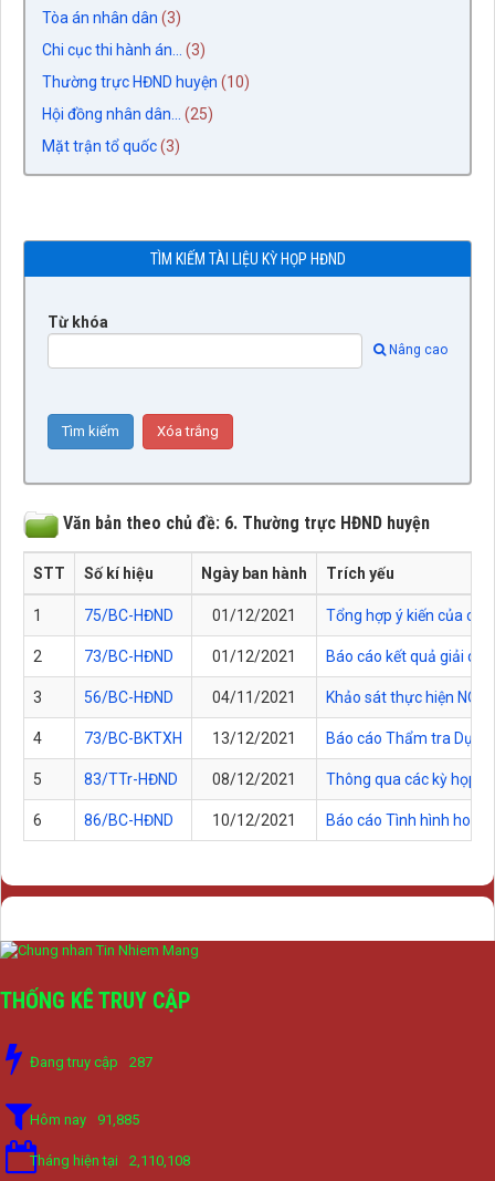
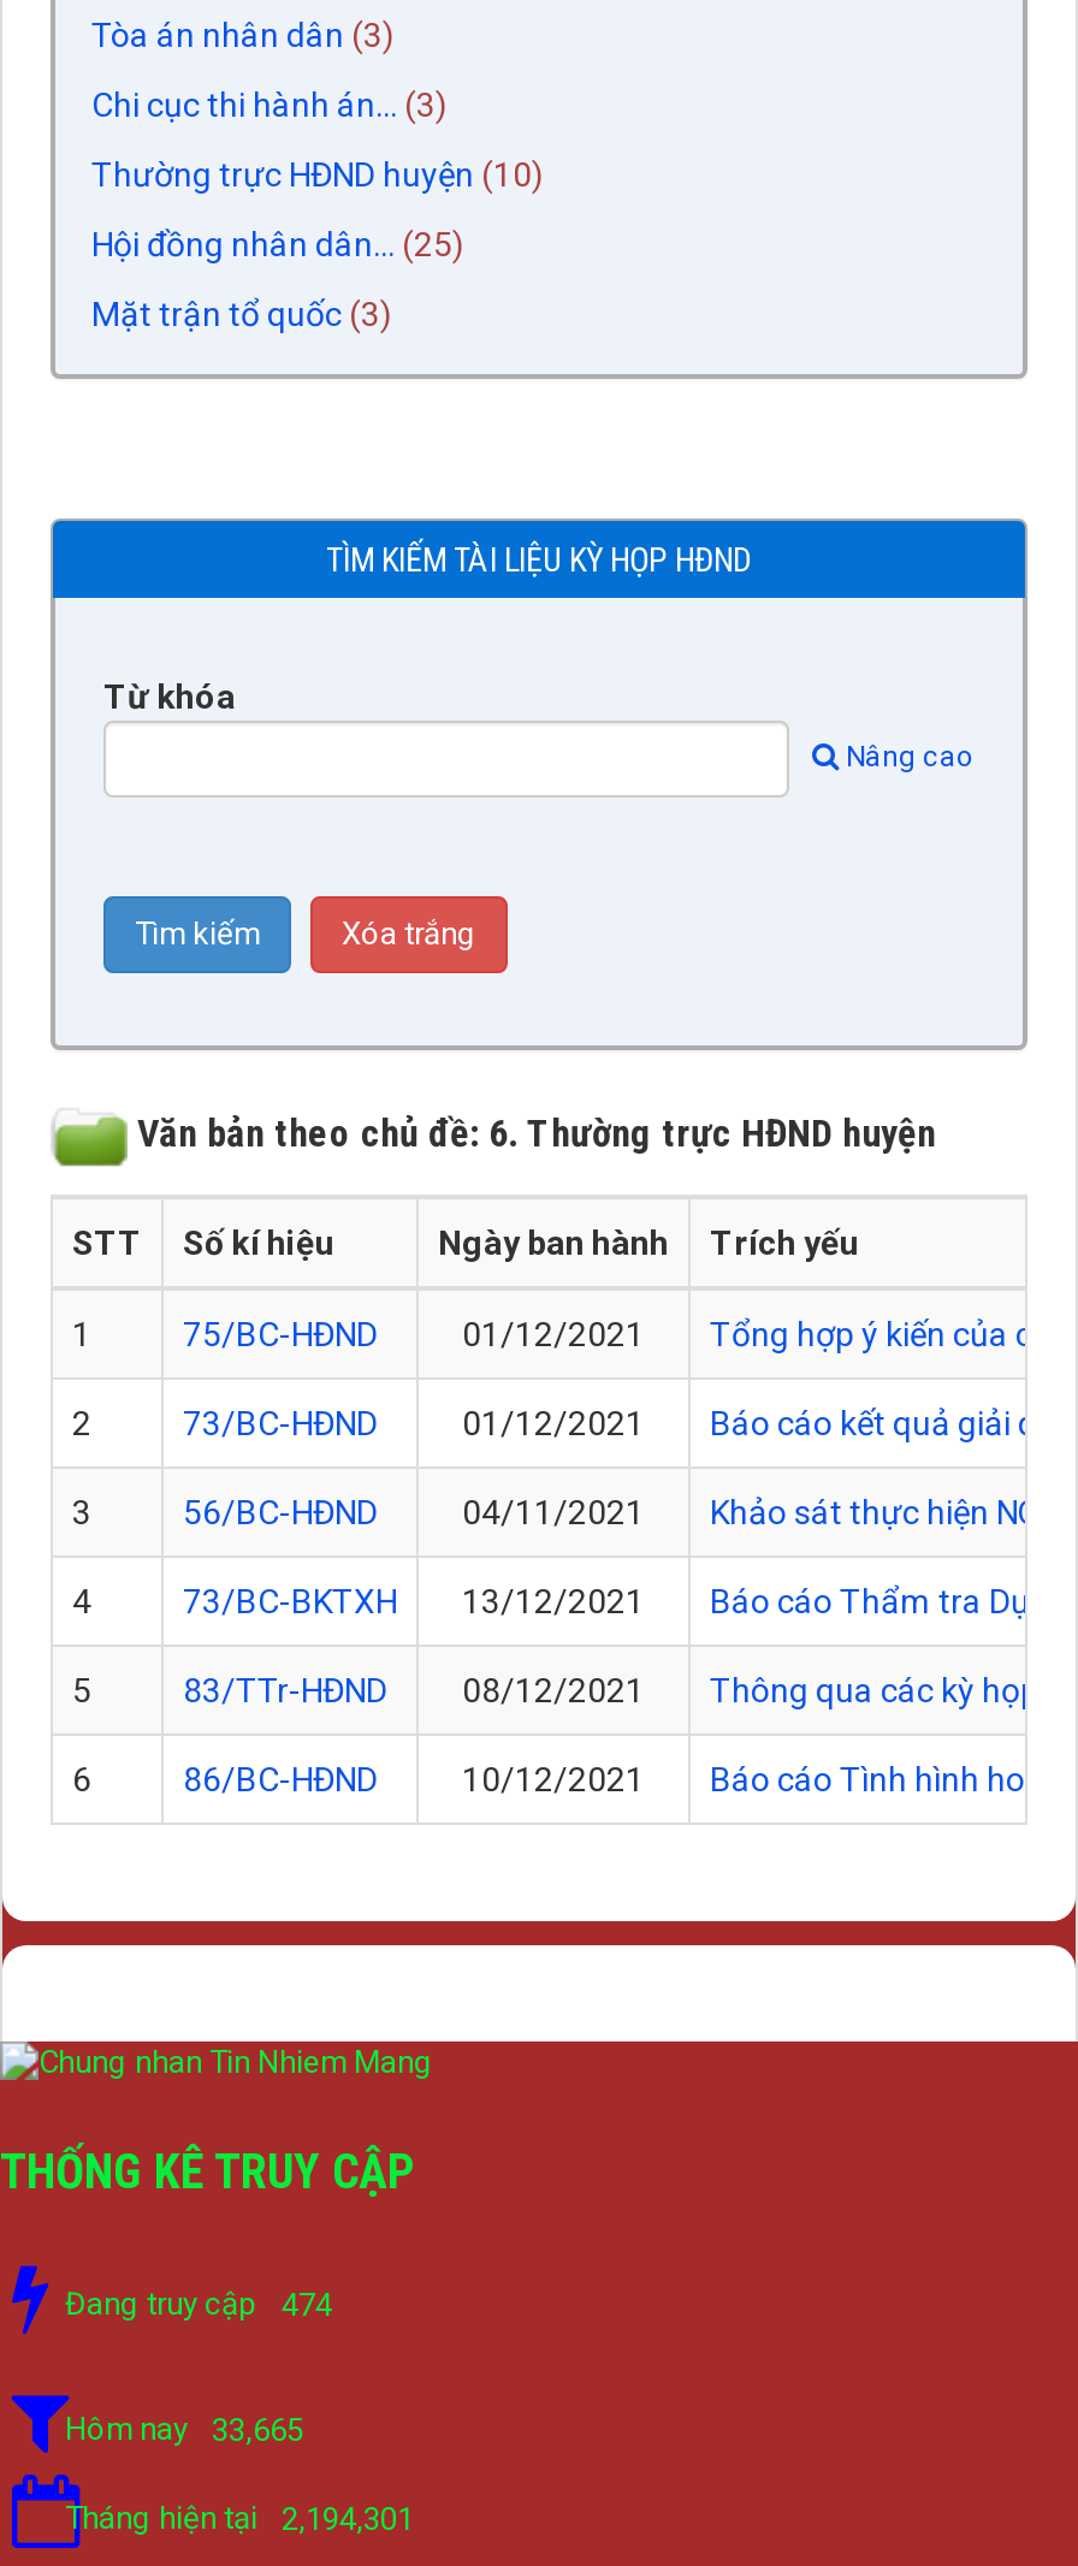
- Đang truy cập 287
+ Đang truy cập 474

- Hôm nay 91,885
+ Hôm nay 33,665

- Tháng hiện tại 2,110,108
+ Tháng hiện tại 2,194,301
